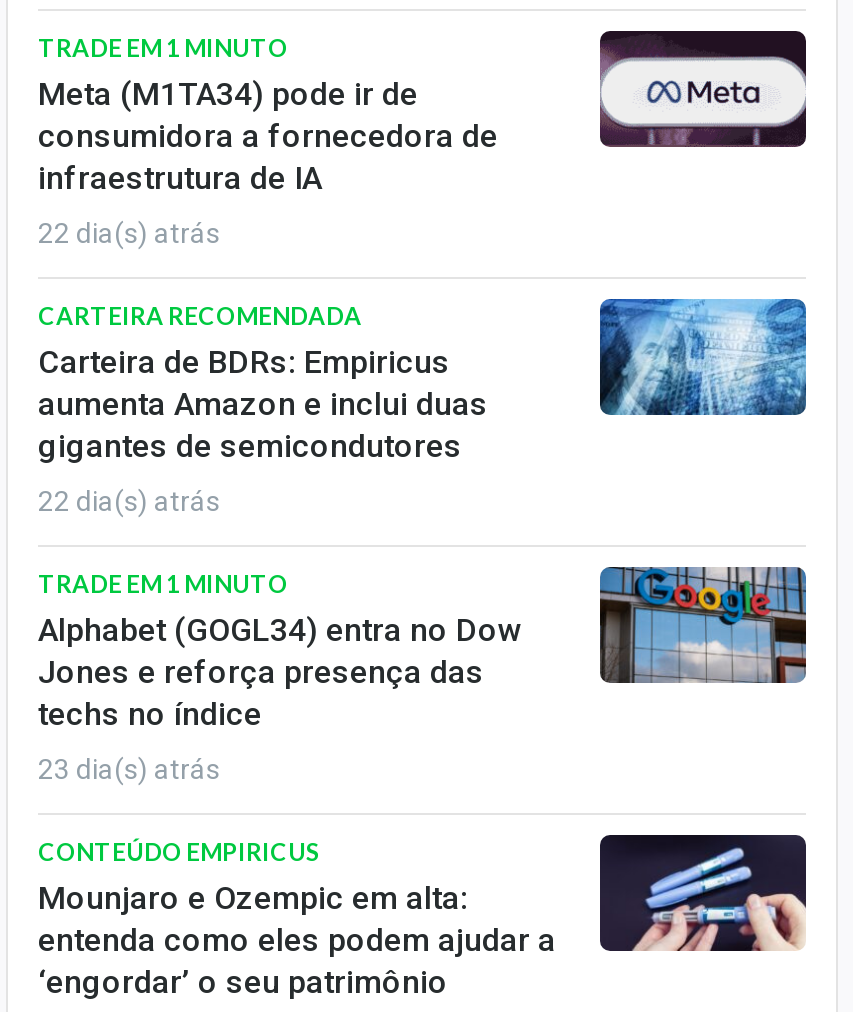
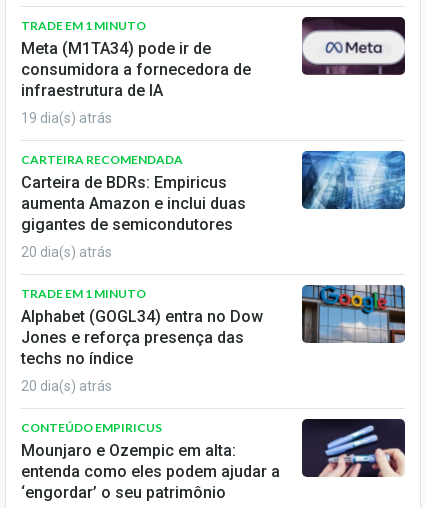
- 22 dia(s) atrás
+ 19 dia(s) atrás

- 22 dia(s) atrás
+ 20 dia(s) atrás

- 23 dia(s) atrás
+ 20 dia(s) atrás
